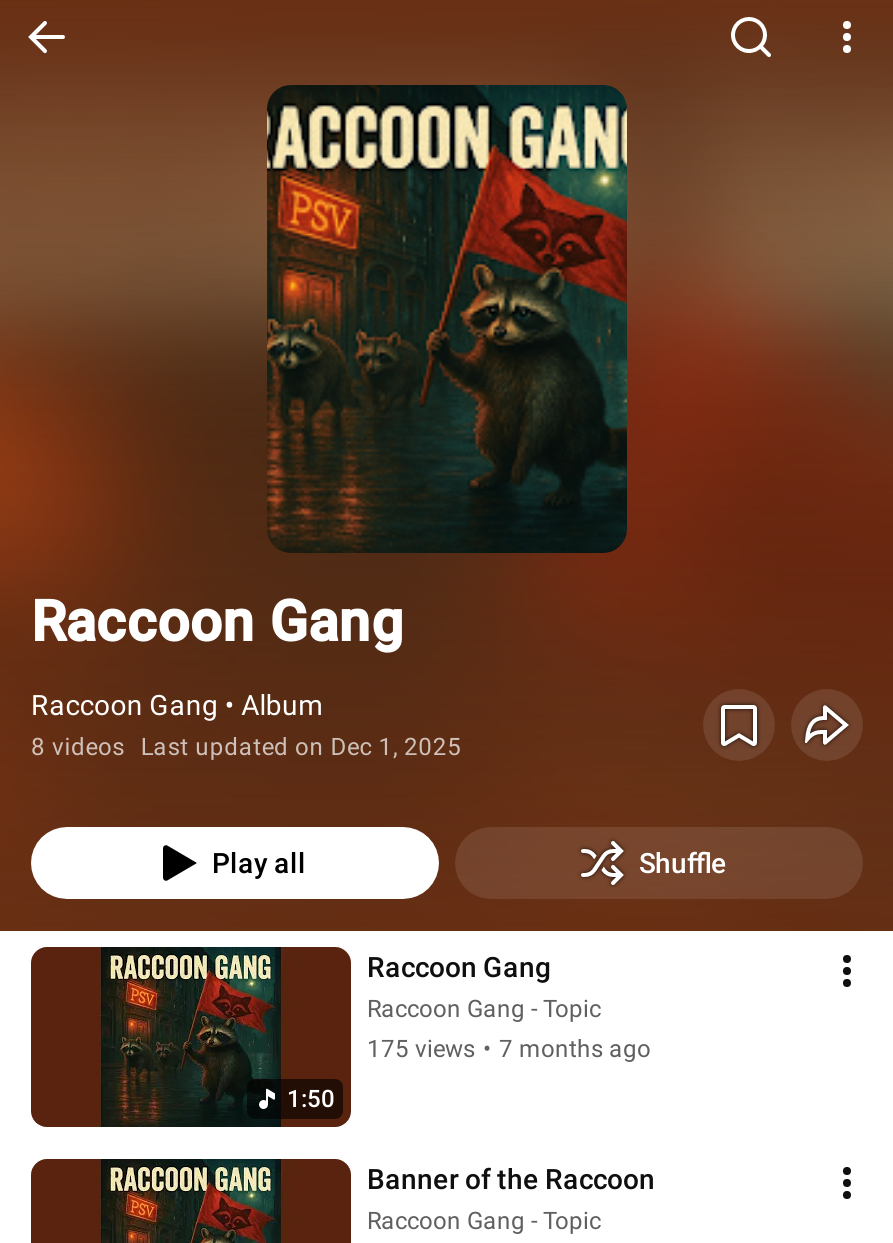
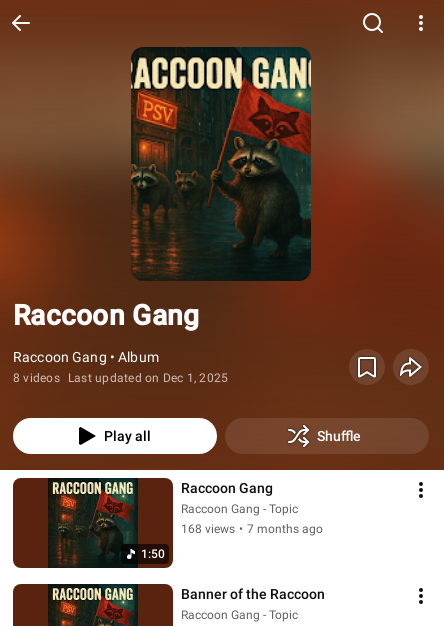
- 175 views • 7 months ago
+ 168 views • 7 months ago
